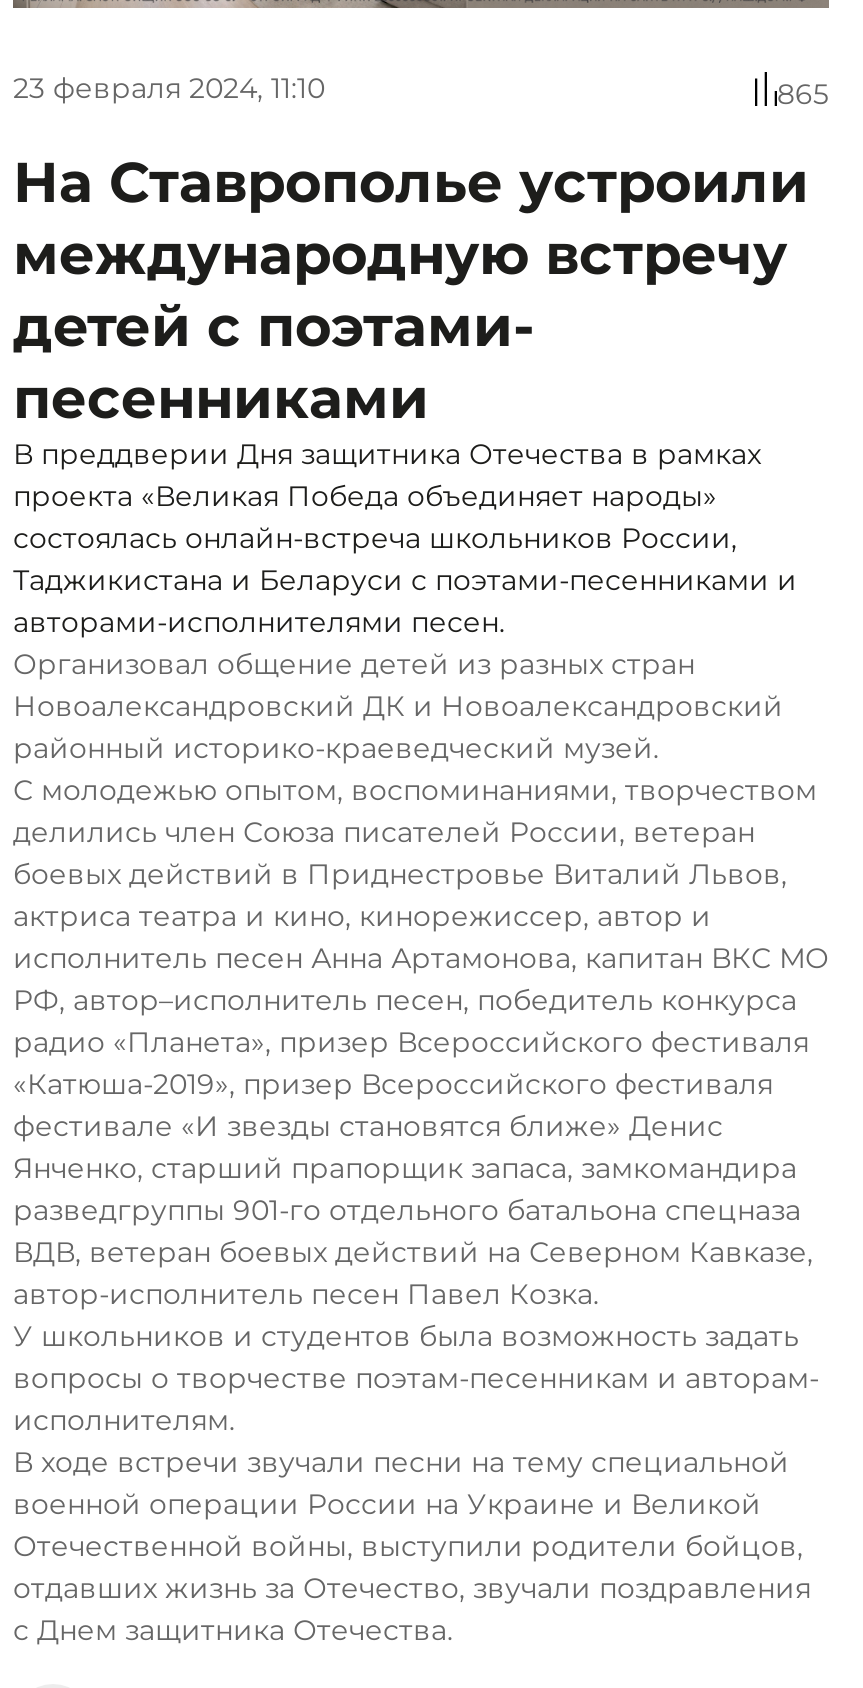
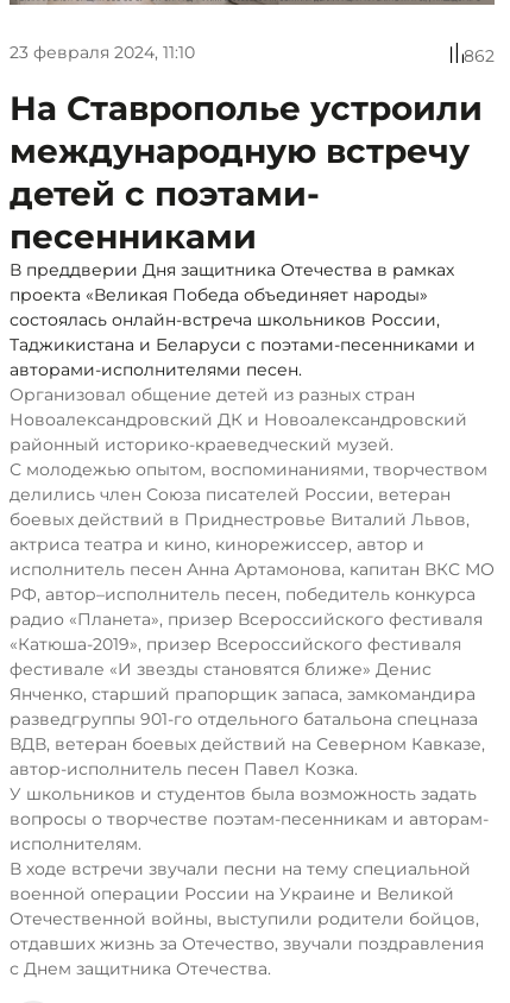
- 865
+ 862
